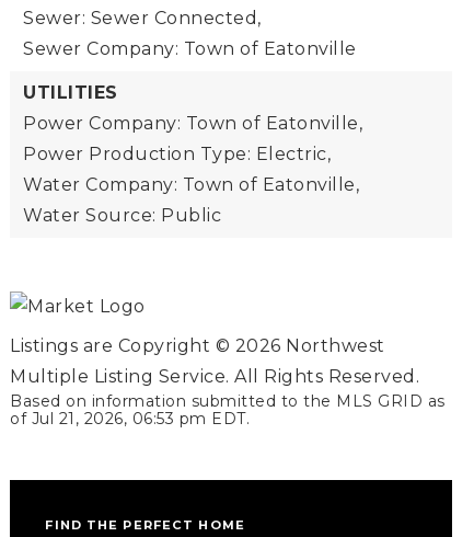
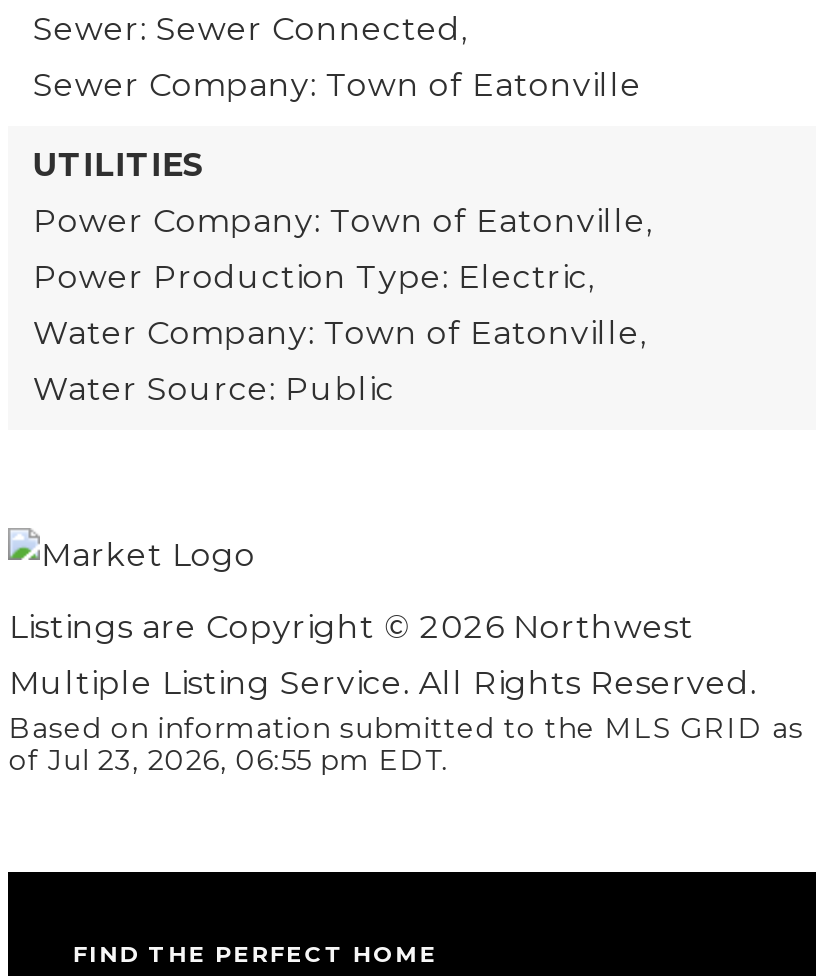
- of Jul 21, 2026, 06:53 pm EDT.
+ of Jul 23, 2026, 06:55 pm EDT.
